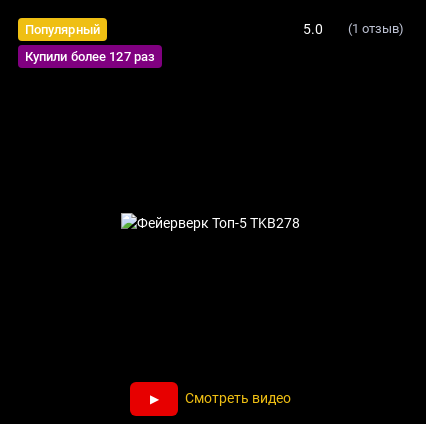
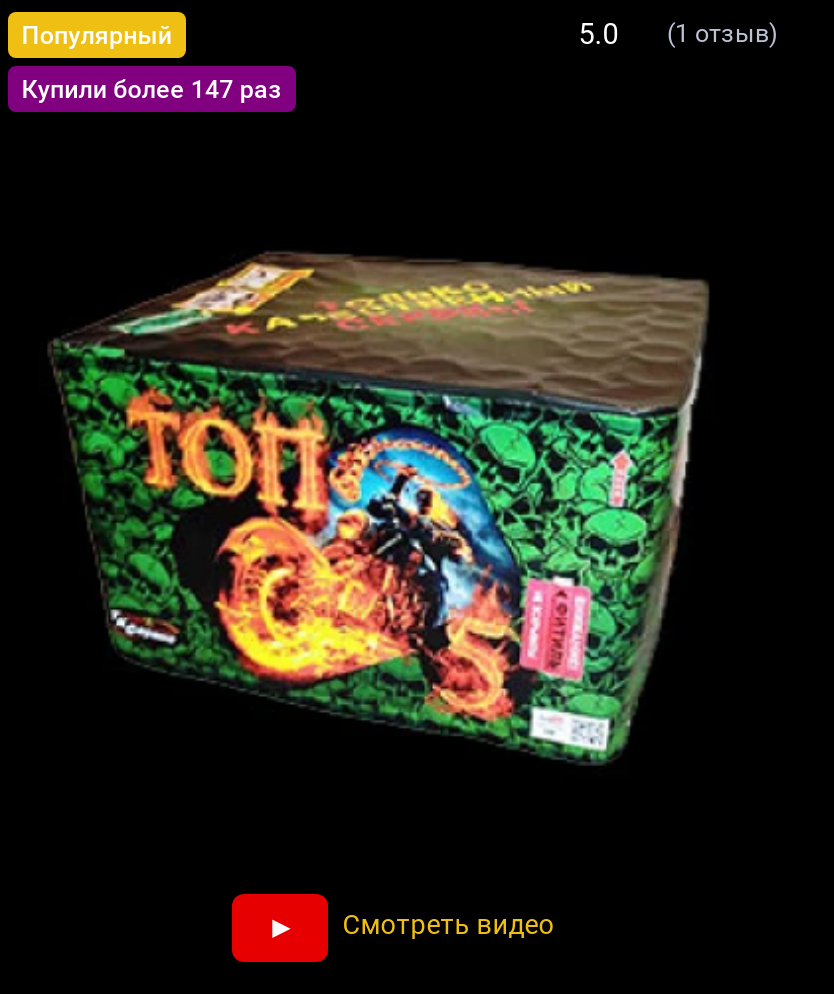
+ [image]

- Купили более 127 раз
+ Купили более 147 раз
